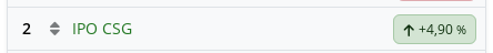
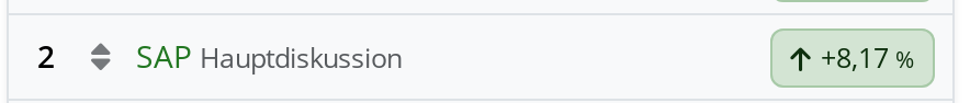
- IPO CSG
- +4,90%
+ SAP Hauptdiskussion
+ +8,17%
